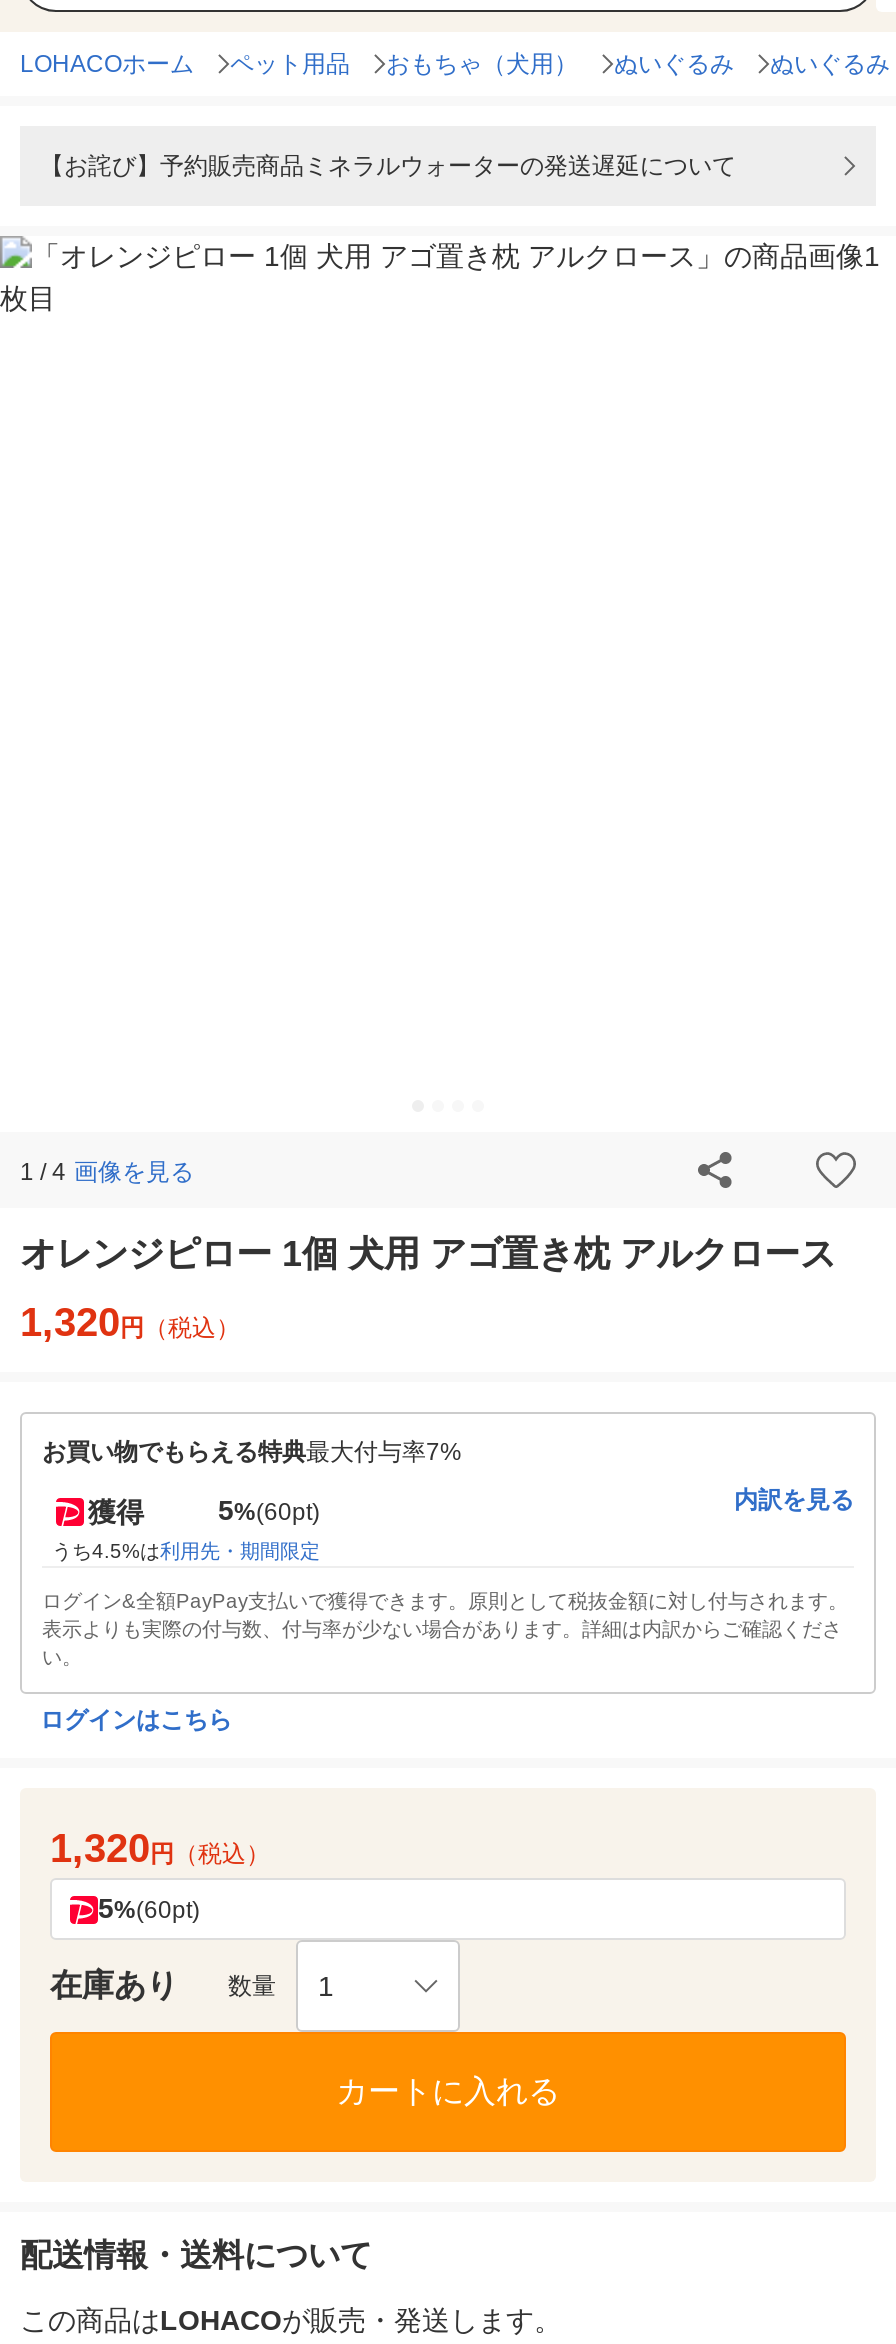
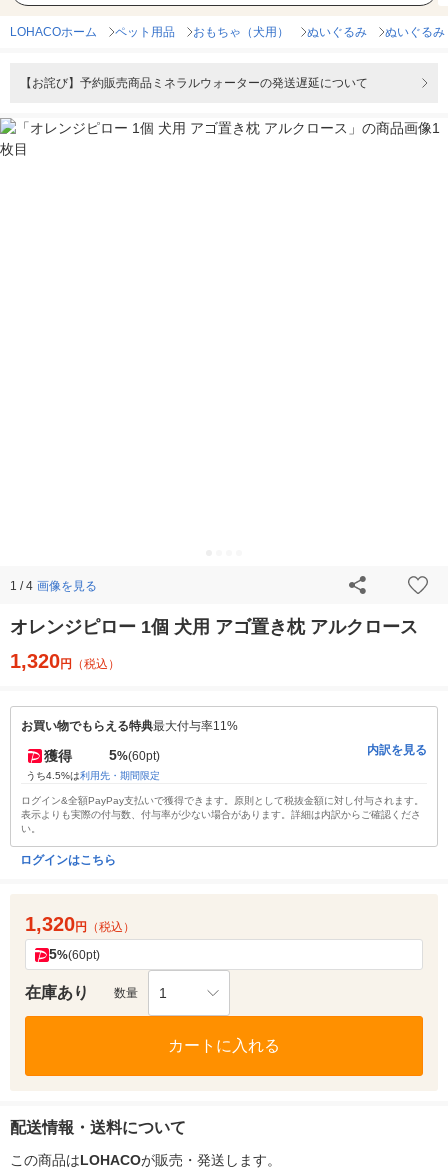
- お買い物でもらえる特典最大付与率7%
+ お買い物でもらえる特典最大付与率11%
